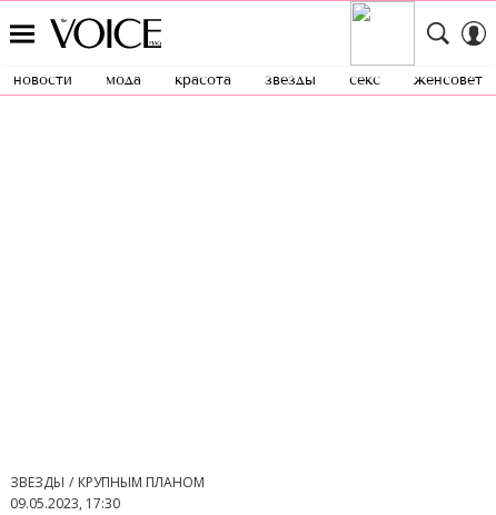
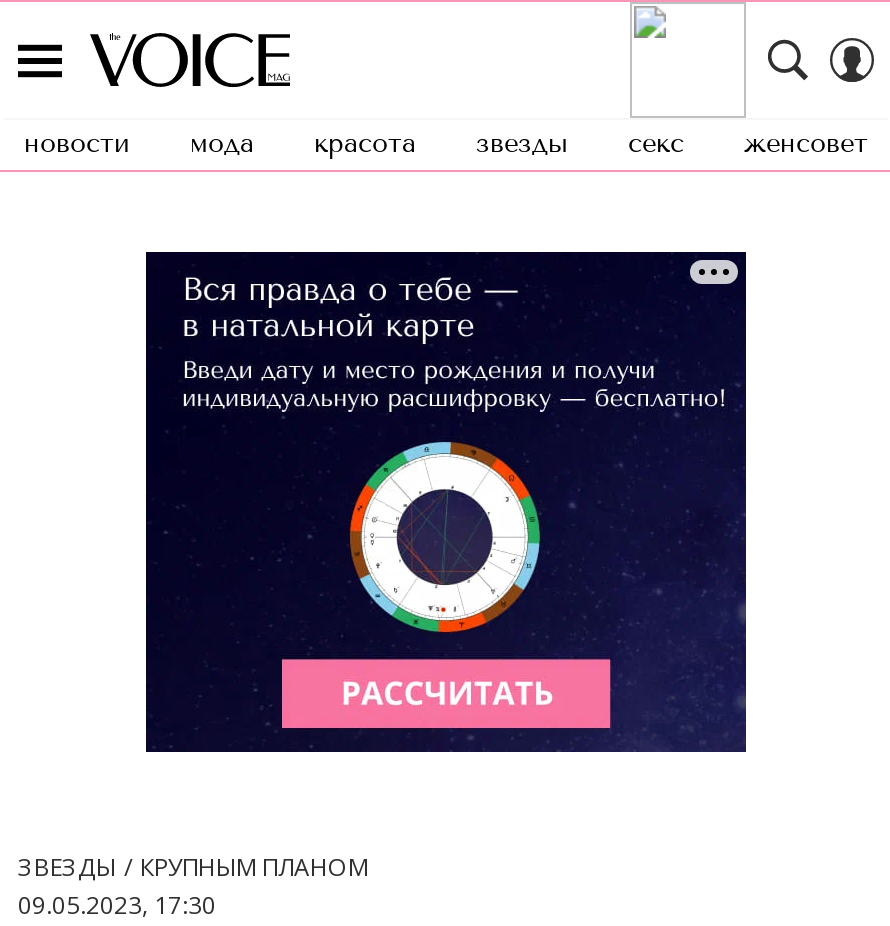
+ [image]
